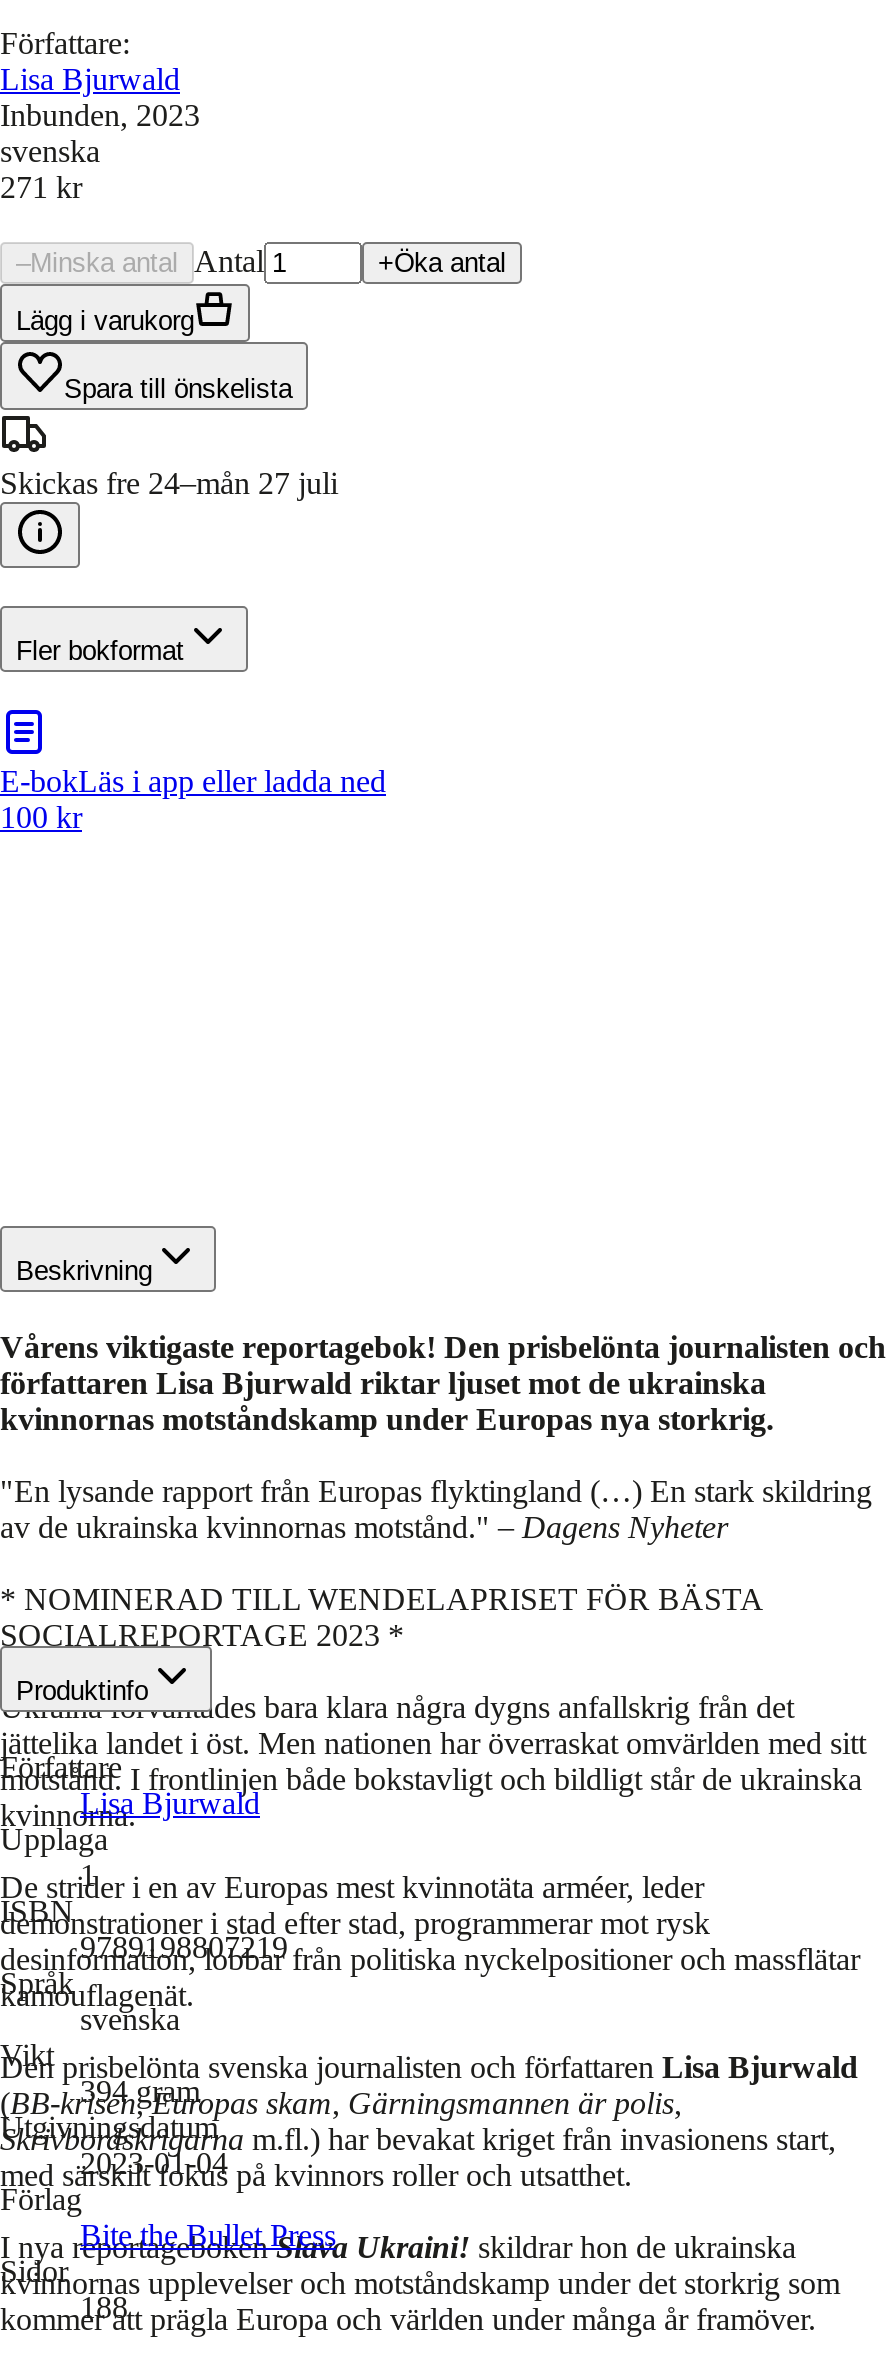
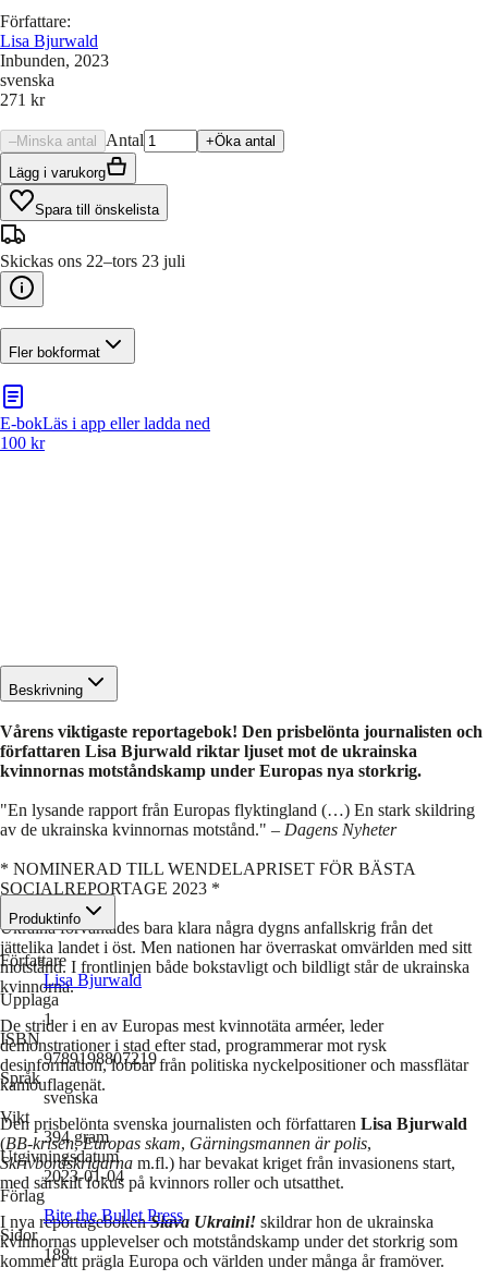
- Skickas fre 24–mån 27 juli
+ Skickas ons 22–tors 23 juli
